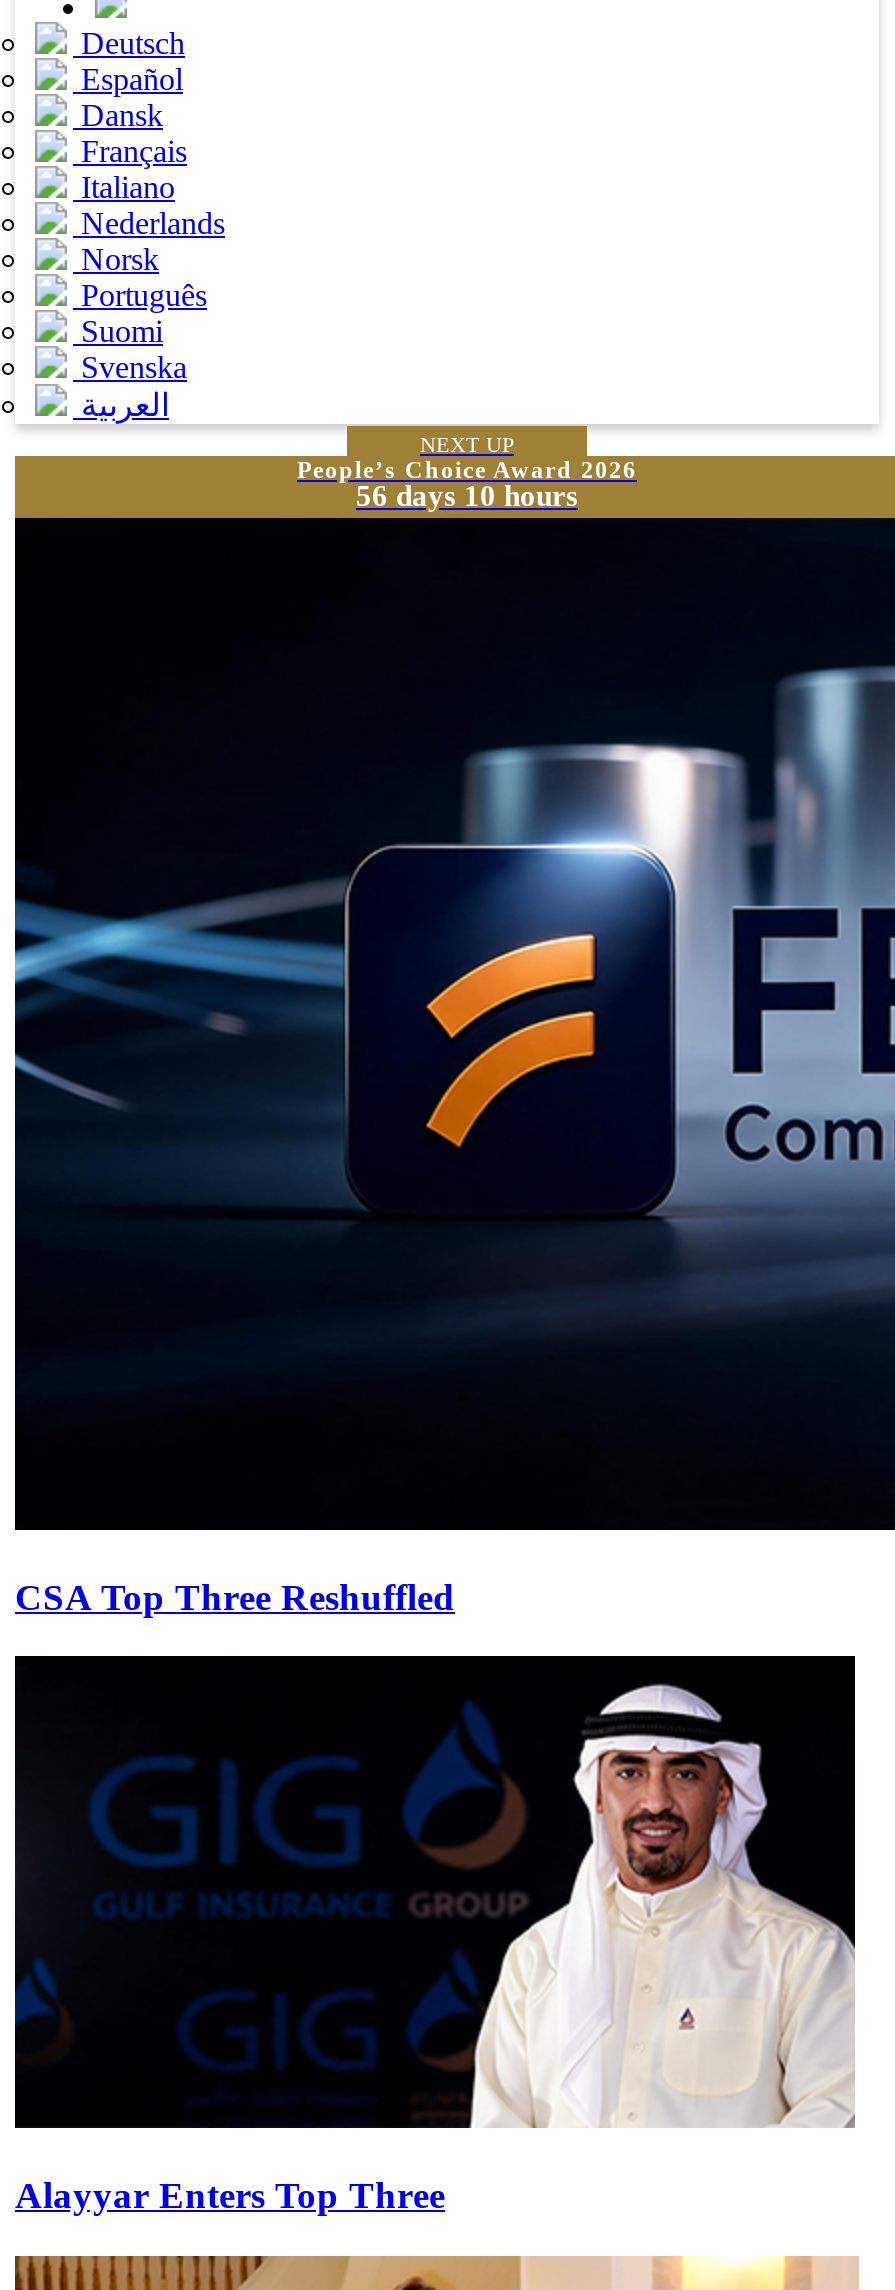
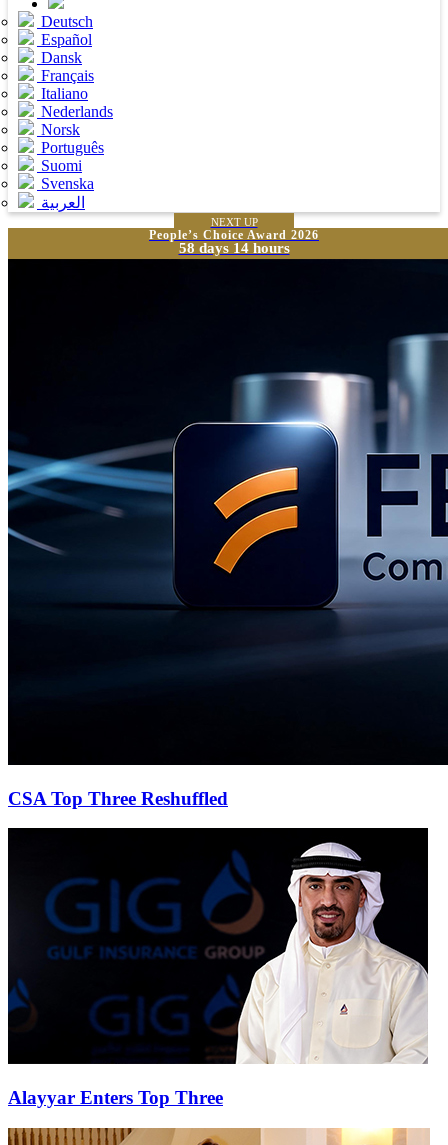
- 56 days 10 hours
+ 58 days 14 hours
